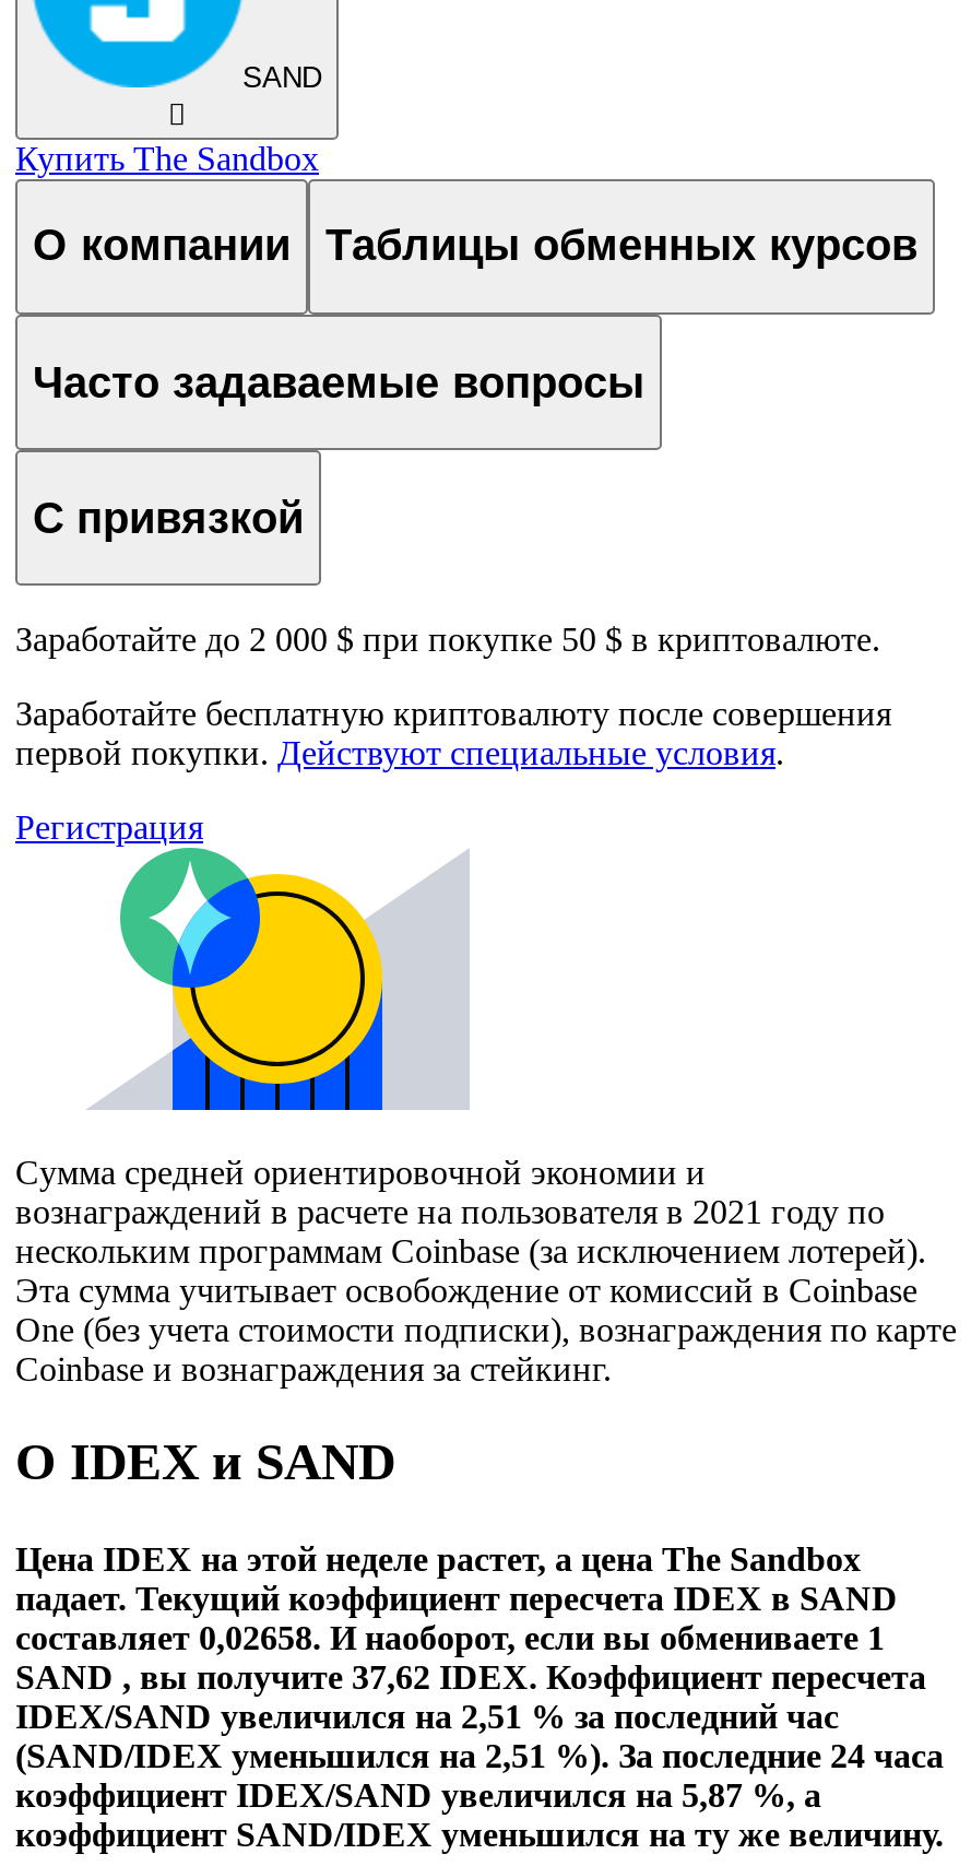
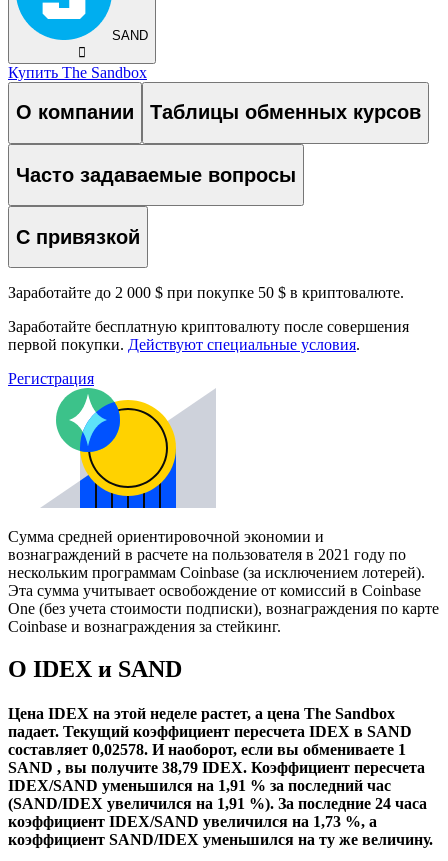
- составляет 0,02658. И наоборот, если вы обмениваете 1
+ составляет 0,02578. И наоборот, если вы обмениваете 1

- SAND , вы получите 37,62 IDEX. Коэффициент пересчета
+ SAND , вы получите 38,79 IDEX. Коэффициент пересчета

- IDEX/SAND увеличился на 2,51 % за последний час
+ IDEX/SAND уменьшился на 1,91 % за последний час

- (SAND/IDEX уменьшился на 2,51 %). За последние 24 часа
+ (SAND/IDEX увеличился на 1,91 %). За последние 24 часа

- коэффициент IDEX/SAND увеличился на 5,87 %, а
+ коэффициент IDEX/SAND увеличился на 1,73 %, а
